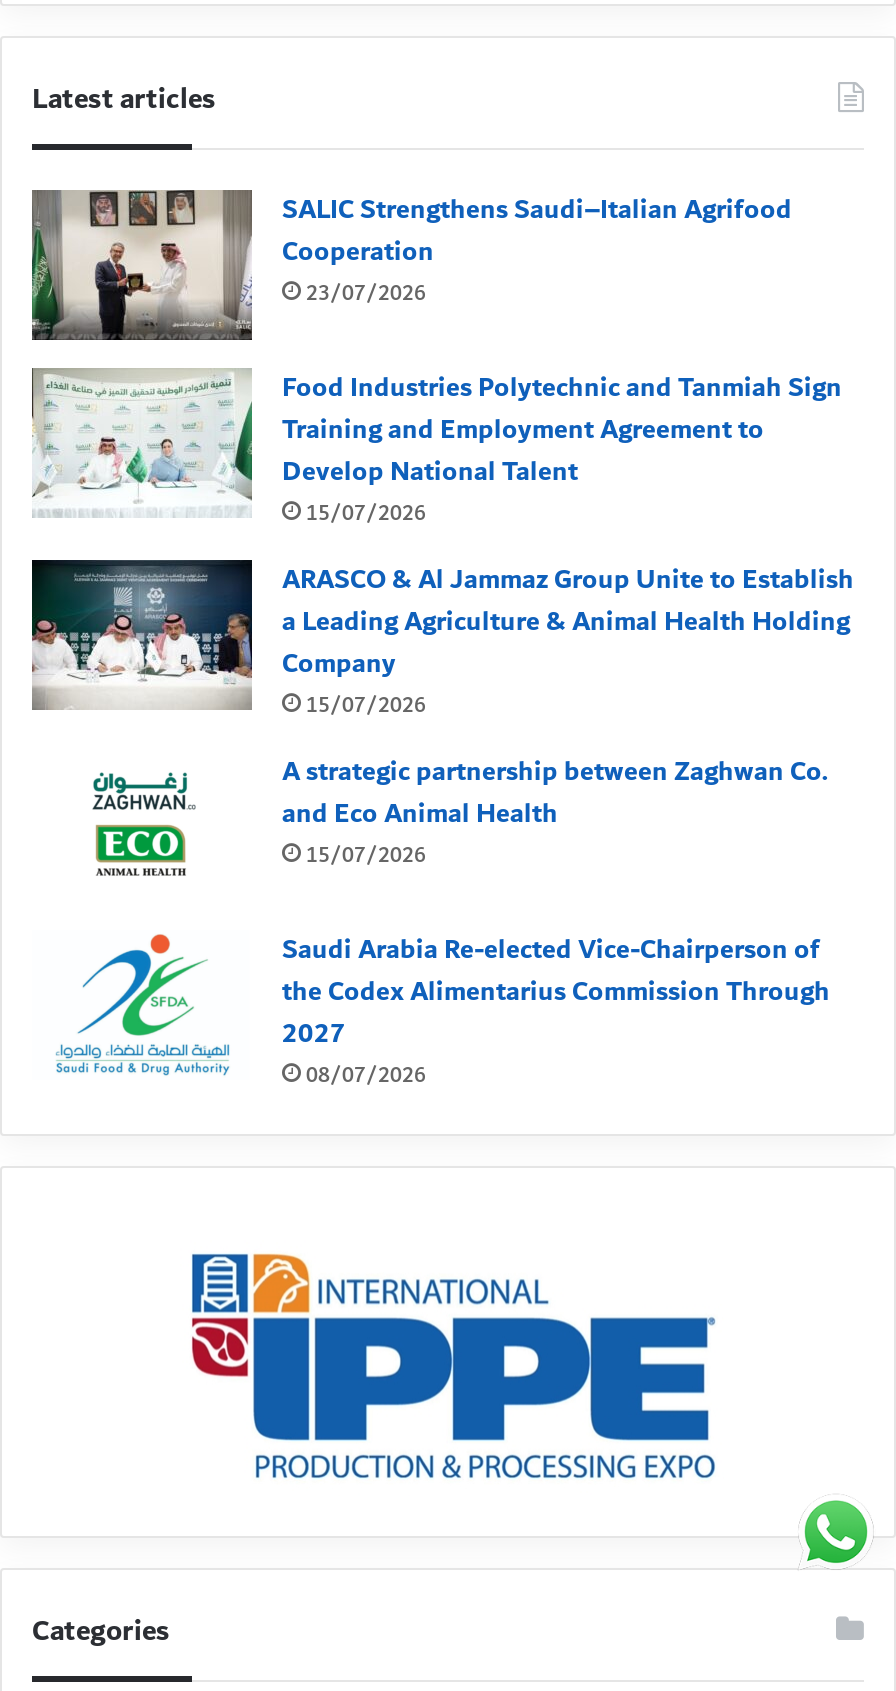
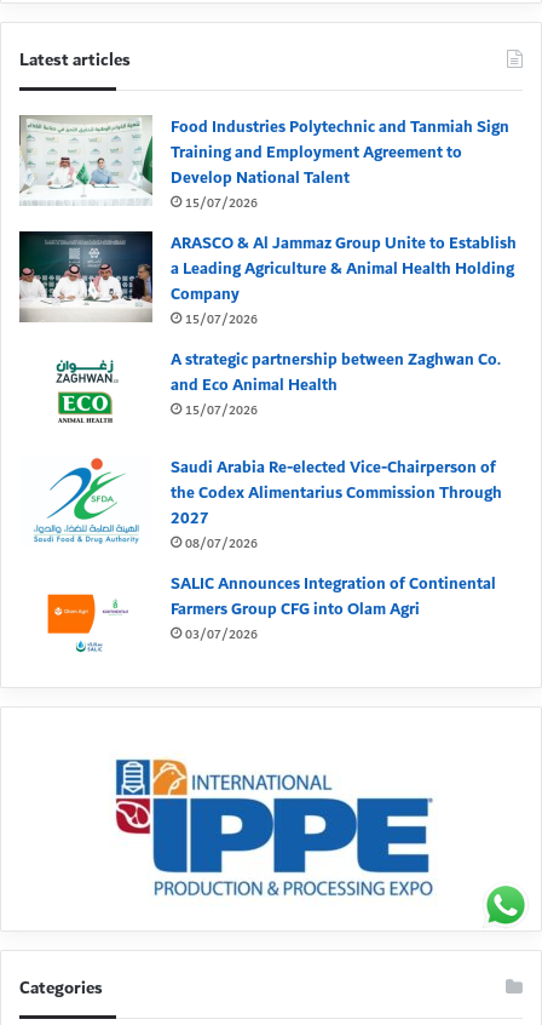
- [image]
- SALIC Strengthens Saudi–Italian Agrifood
- Cooperation
- 23/07/2026

moved up: [image] | Food Industries Polytechnic and Tanmiah Sign | Training and Employment Agreement to | ... | 2027 | 08/07/2026

+ [image]
+ SALIC Announces Integration of Continental
+ Farmers Group CFG into Olam Agri
+ 03/07/2026

moved up: [image]
